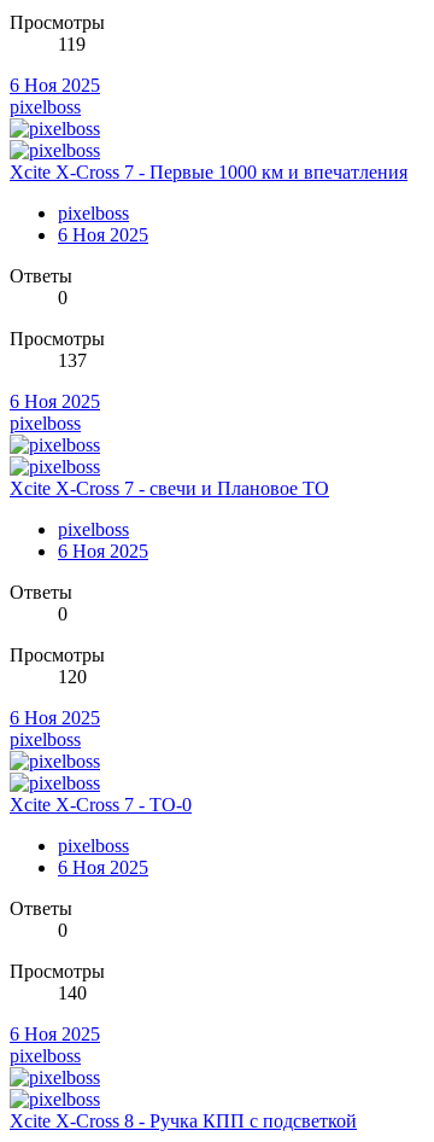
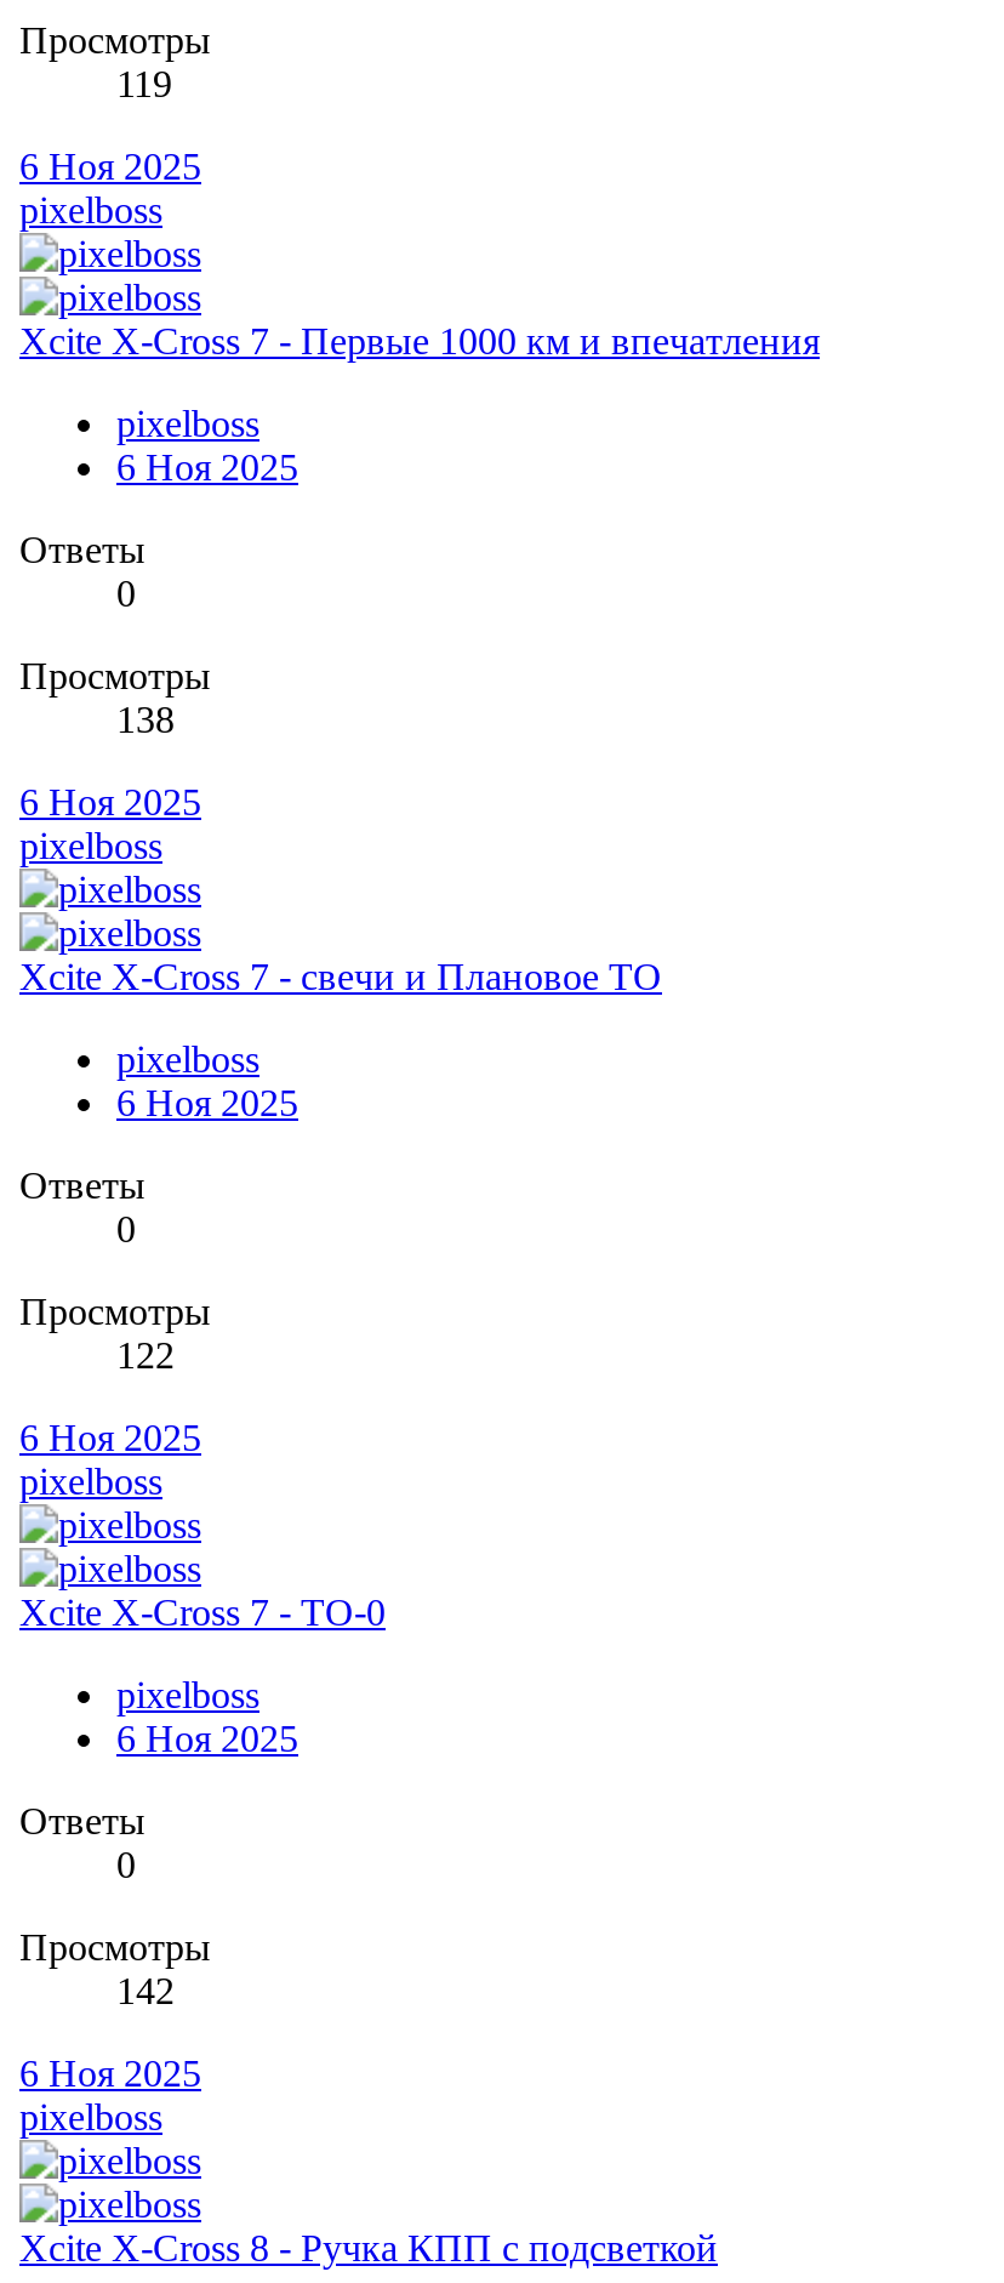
- 137
+ 138

- 120
+ 122

- 140
+ 142
